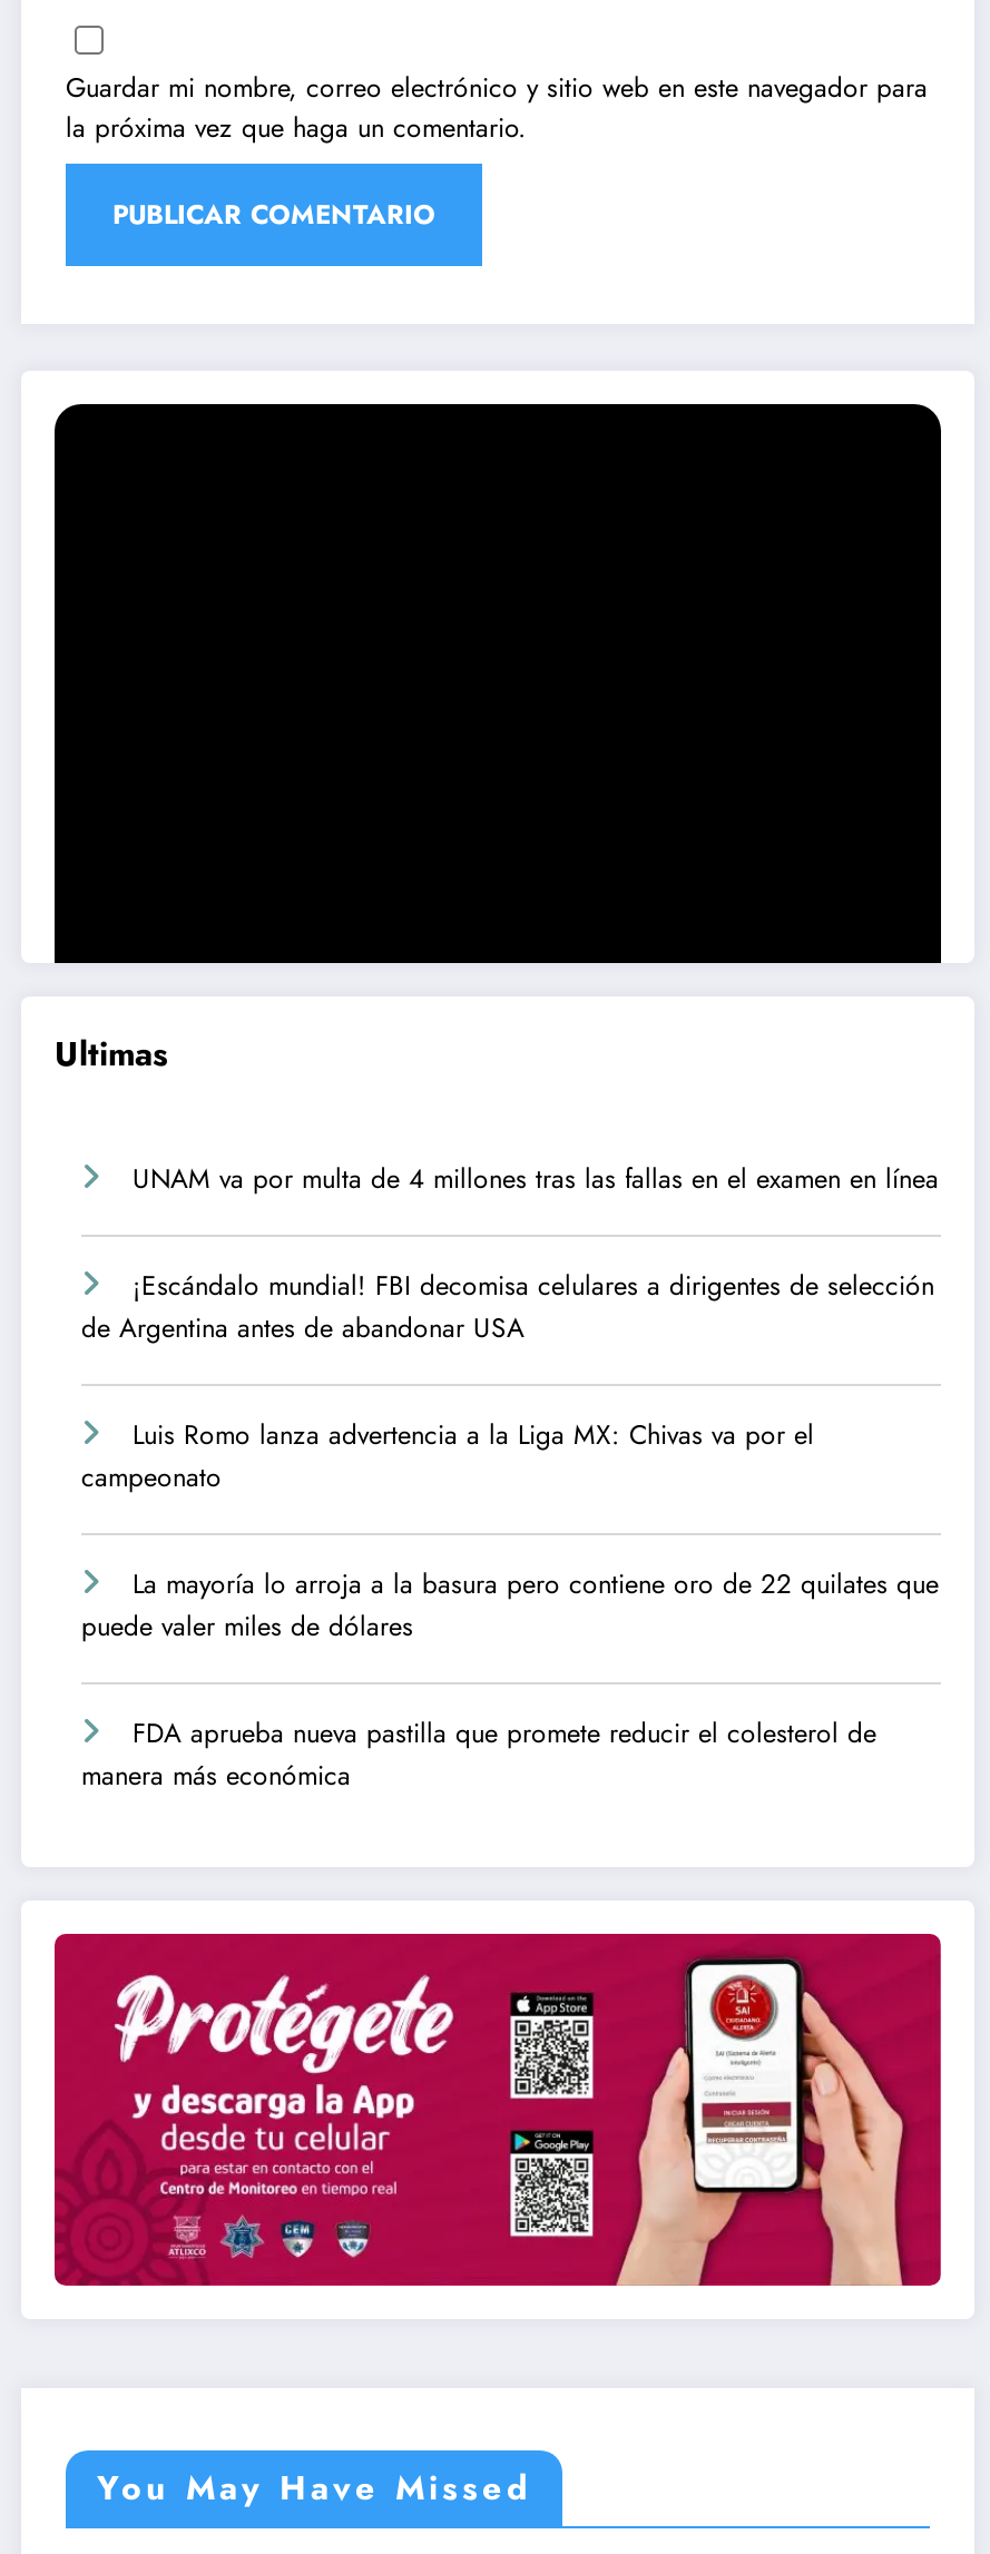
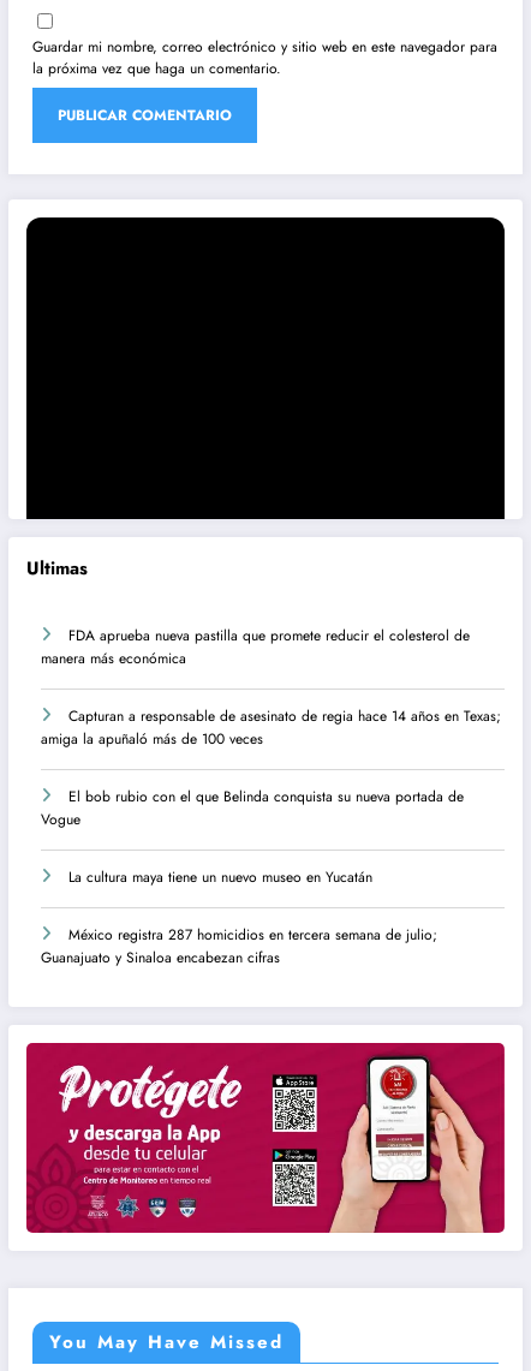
- UNAM va por multa de 4 millones tras las fallas en el examen en línea
- ¡Escándalo mundial! FBI decomisa celulares a dirigentes de selección
- de Argentina antes de abandonar USA
- Luis Romo lanza advertencia a la Liga MX: Chivas va por el
- campeonato
- La mayoría lo arroja a la basura pero contiene oro de 22 quilates que
- puede valer miles de dólares

moved up: FDA aprueba nueva pastilla que promete reducir el colesterol de | manera más económica

+ Capturan a responsable de asesinato de regia hace 14 años en Texas;
+ amiga la apuñaló más de 100 veces
+ El bob rubio con el que Belinda conquista su nueva portada de
+ Vogue
+ La cultura maya tiene un nuevo museo en Yucatán
+ México registra 287 homicidios en tercera semana de julio;
+ Guanajuato y Sinaloa encabezan cifras
